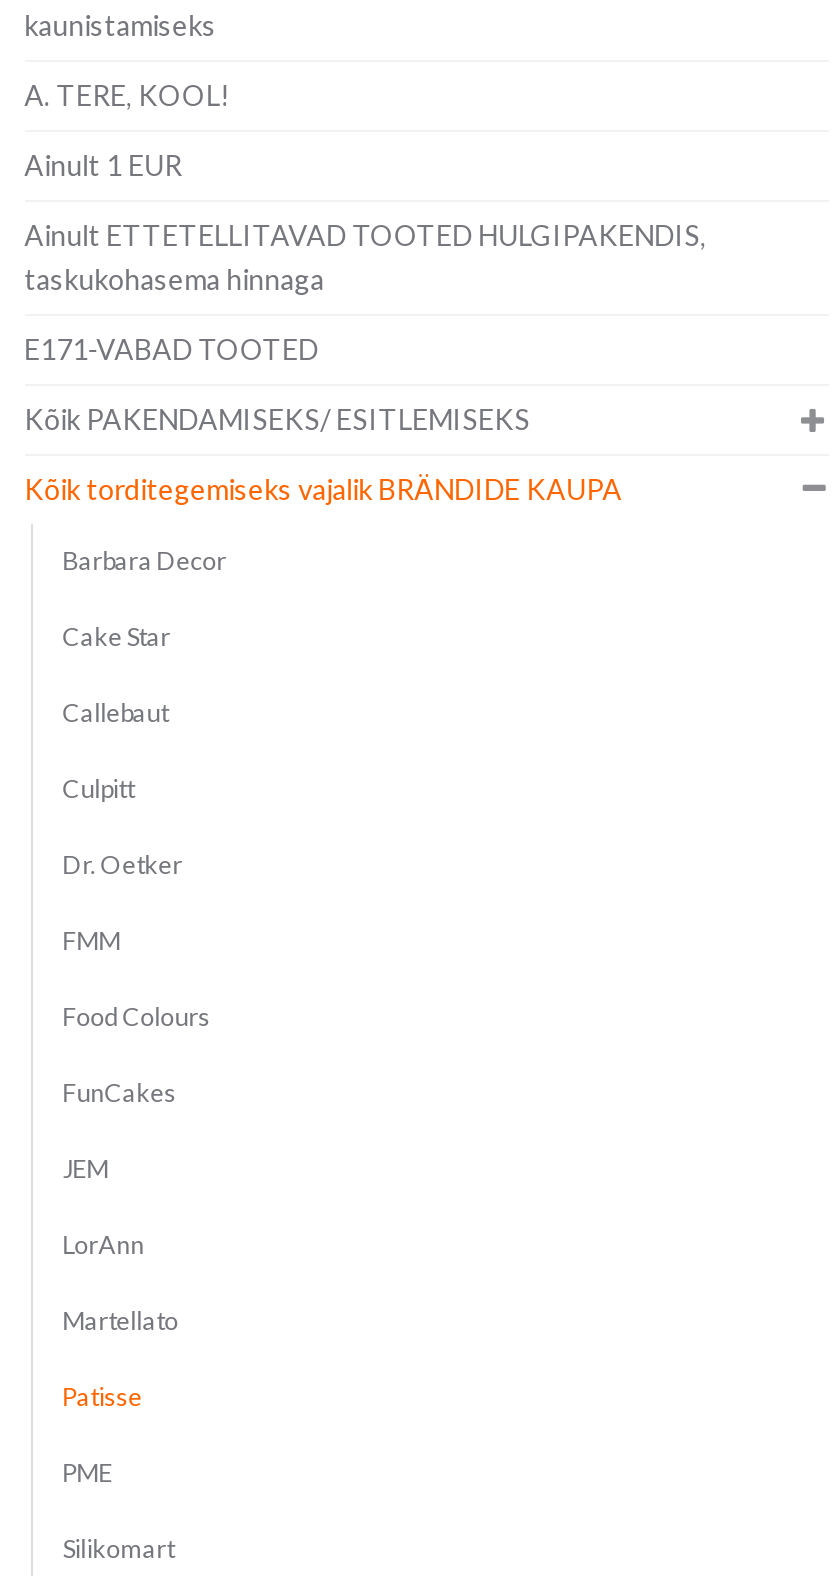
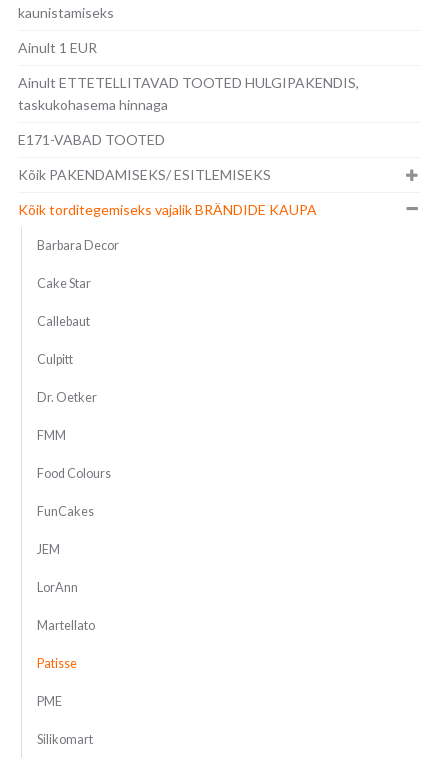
- A. TERE, KOOL!
